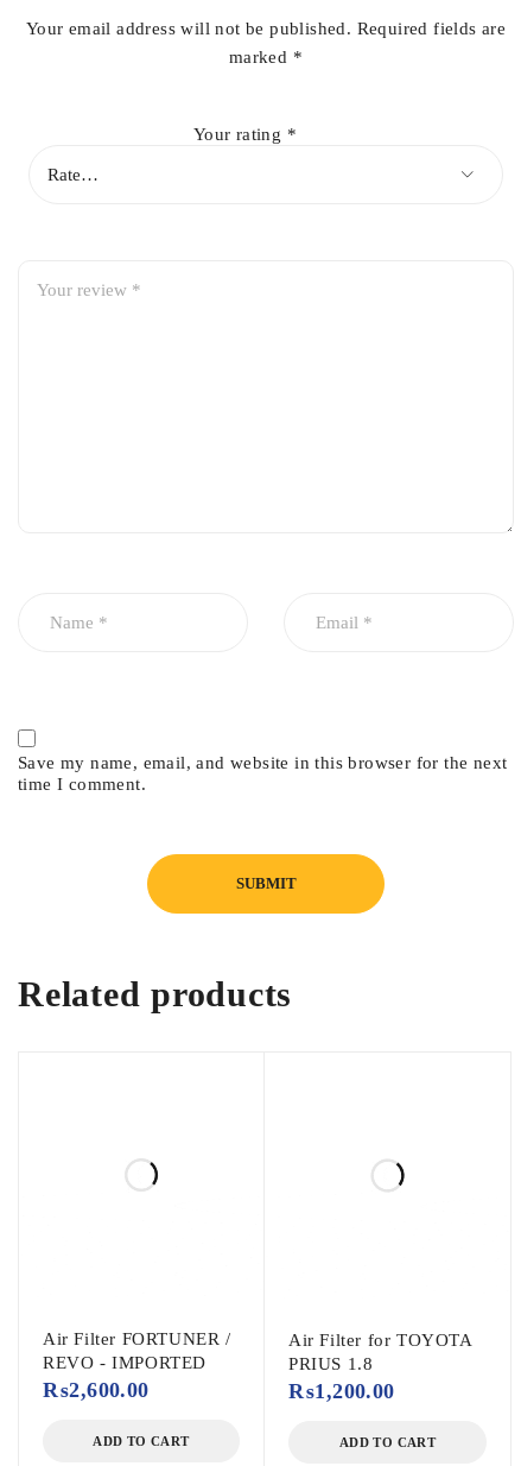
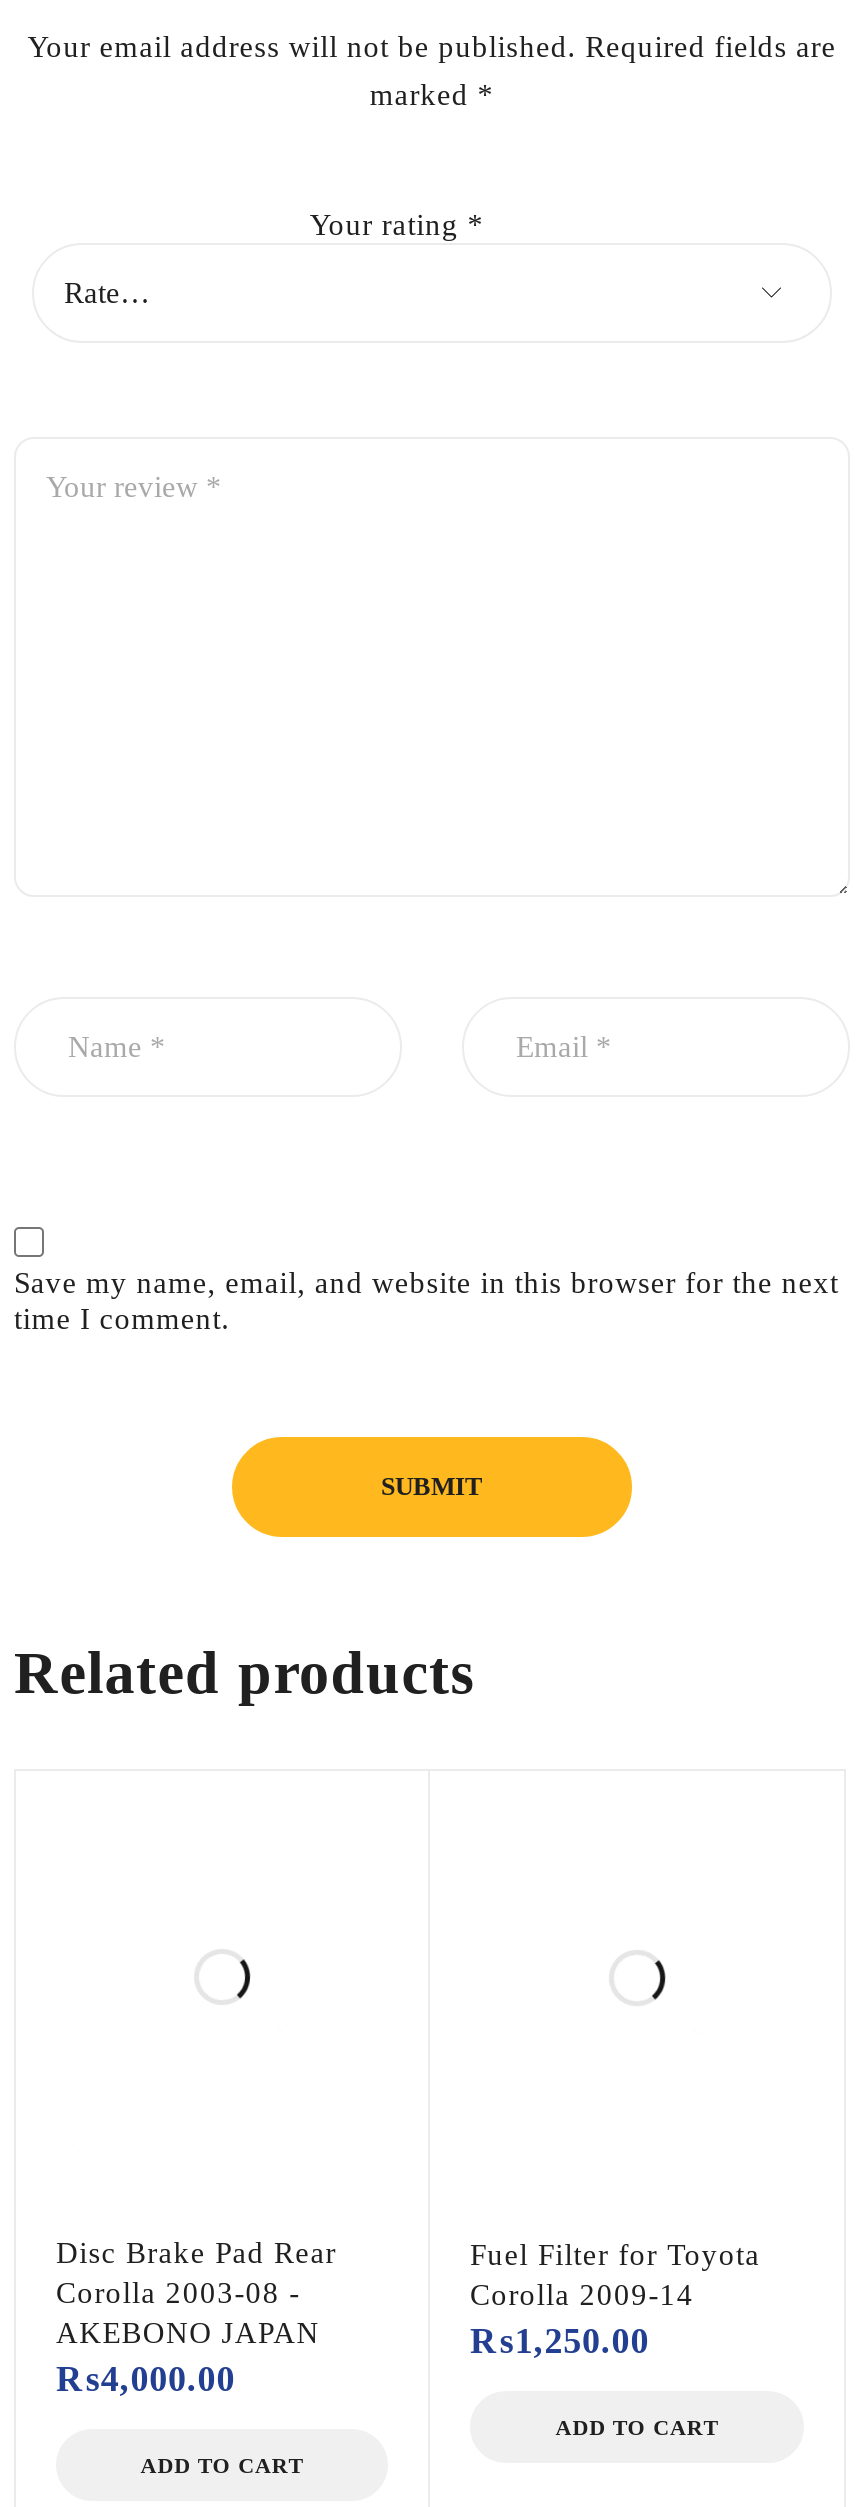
- Air Filter FORTUNER /
- REVO - IMPORTED
- ₨2,600.00
+ Disc Brake Pad Rear
+ Corolla 2003-08 -
+ AKEBONO JAPAN
+ ₨4,000.00

- Air Filter for TOYOTA
- PRIUS 1.8
- ₨1,200.00
+ Fuel Filter for Toyota
+ Corolla 2009-14
+ ₨1,250.00
